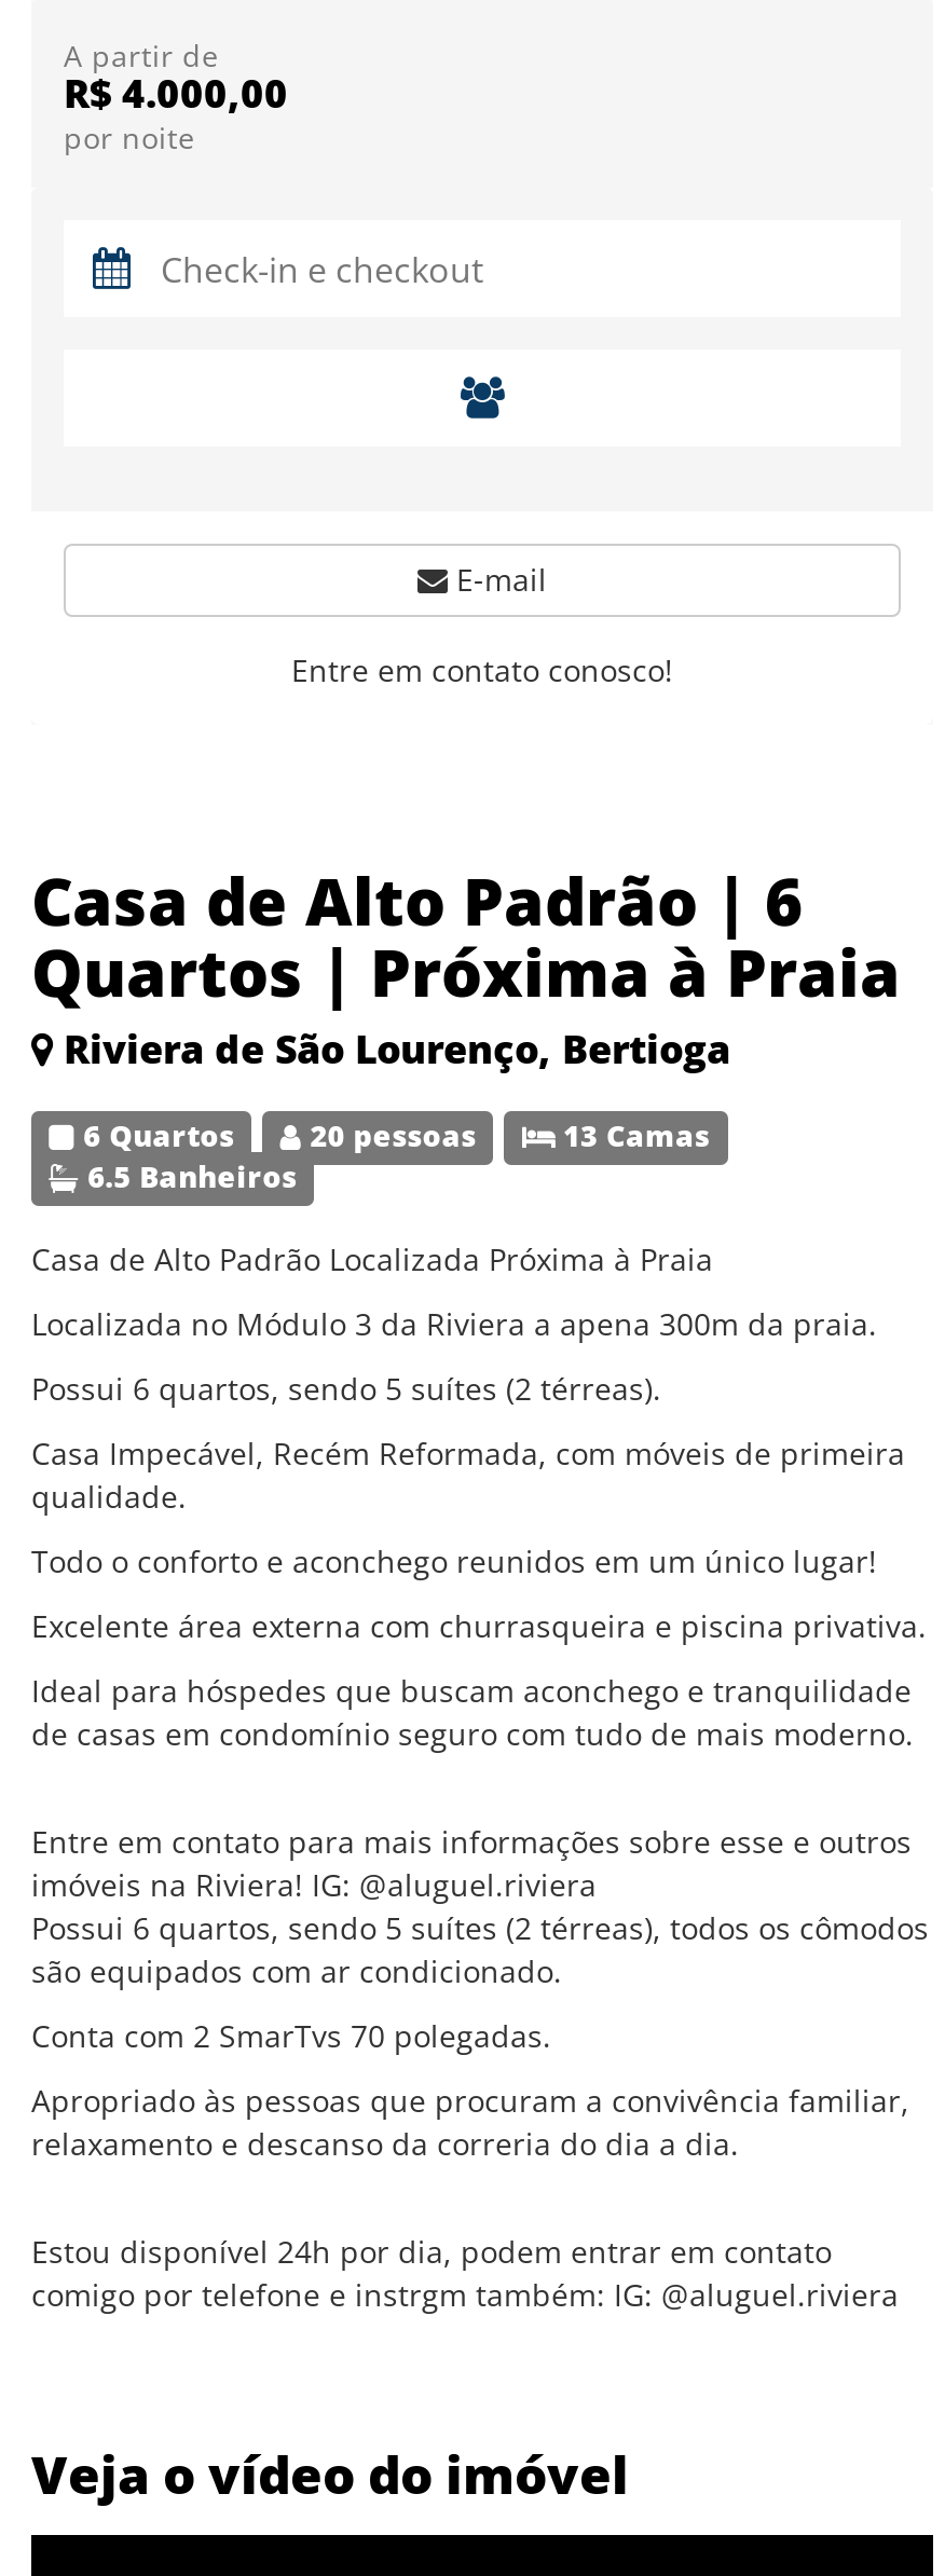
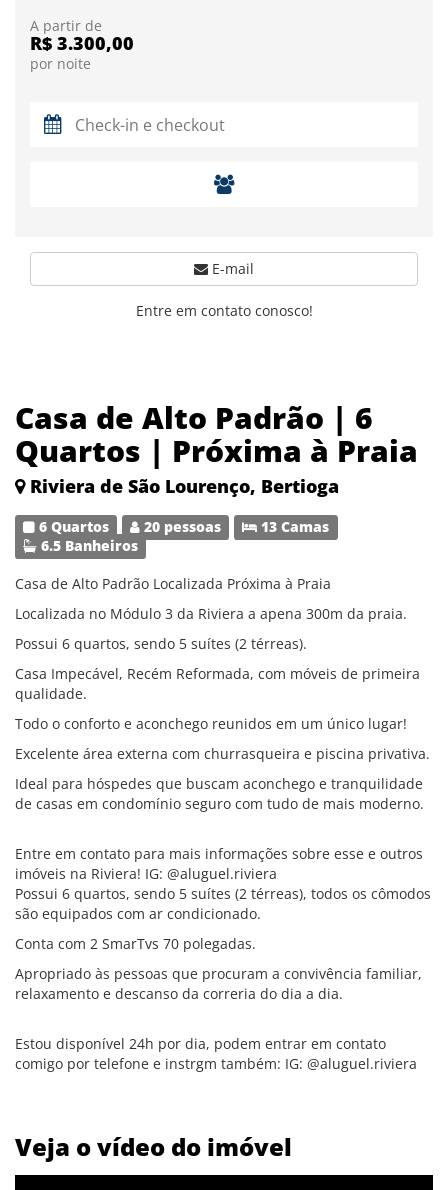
- R$ 4.000,00
+ R$ 3.300,00
